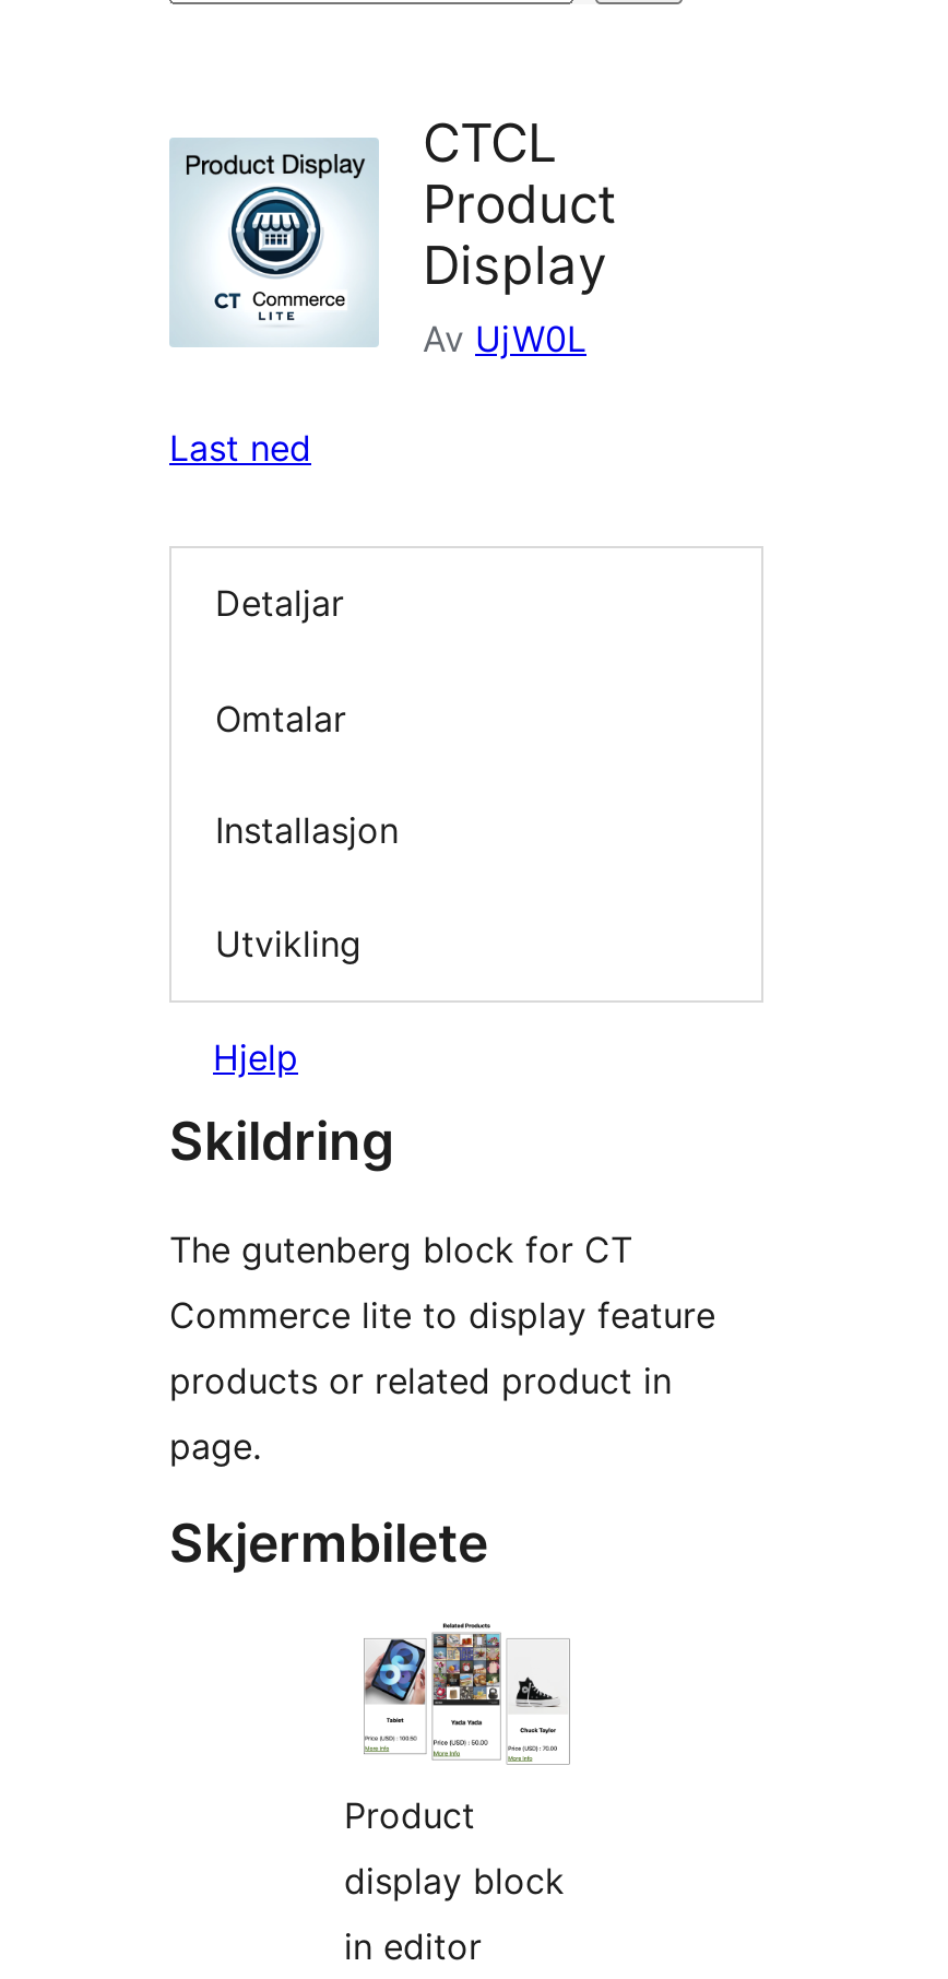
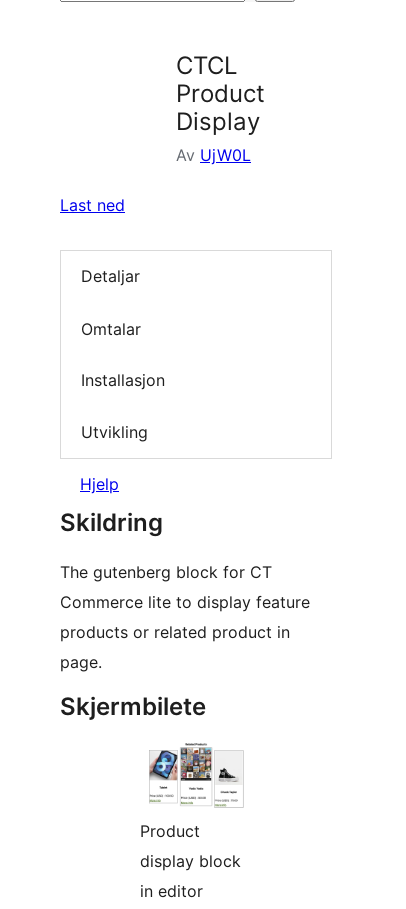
- [image]
